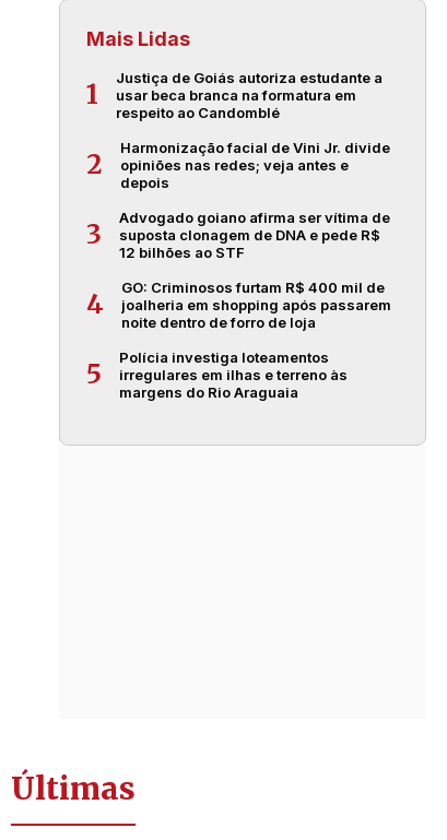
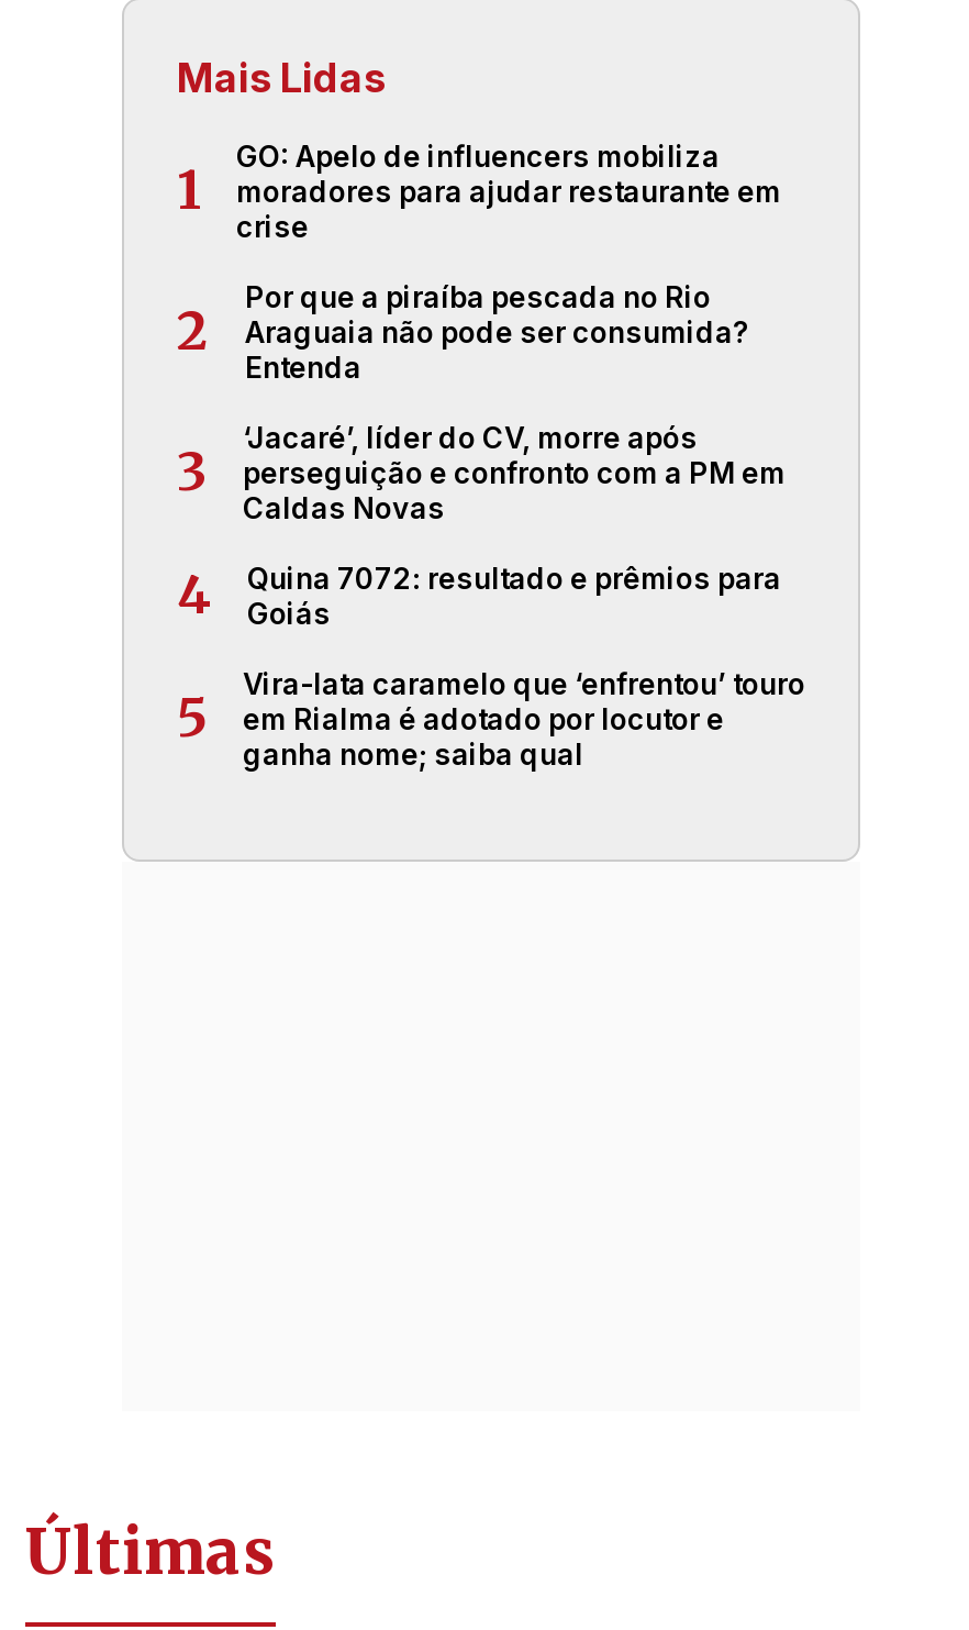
- Justiça de Goiás autoriza estudante a
- usar beca branca na formatura em
- respeito ao Candomblé
+ GO: Apelo de influencers mobiliza
+ moradores para ajudar restaurante em
+ crise

- Harmonização facial de Vini Jr. divide
- opiniões nas redes; veja antes e
- depois
+ Por que a piraíba pescada no Rio
+ Araguaia não pode ser consumida?
+ Entenda

- Advogado goiano afirma ser vítima de
- suposta clonagem de DNA e pede R$
- 12 bilhões ao STF
+ ‘Jacaré’, líder do CV, morre após
+ perseguição e confronto com a PM em
+ Caldas Novas

- GO: Criminosos furtam R$ 400 mil de
- joalheria em shopping após passarem
- noite dentro de forro de loja
+ Quina 7072: resultado e prêmios para
+ Goiás

- Polícia investiga loteamentos
- irregulares em ilhas e terreno às
- margens do Rio Araguaia
+ Vira-lata caramelo que ‘enfrentou’ touro
+ em Rialma é adotado por locutor e
+ ganha nome; saiba qual
